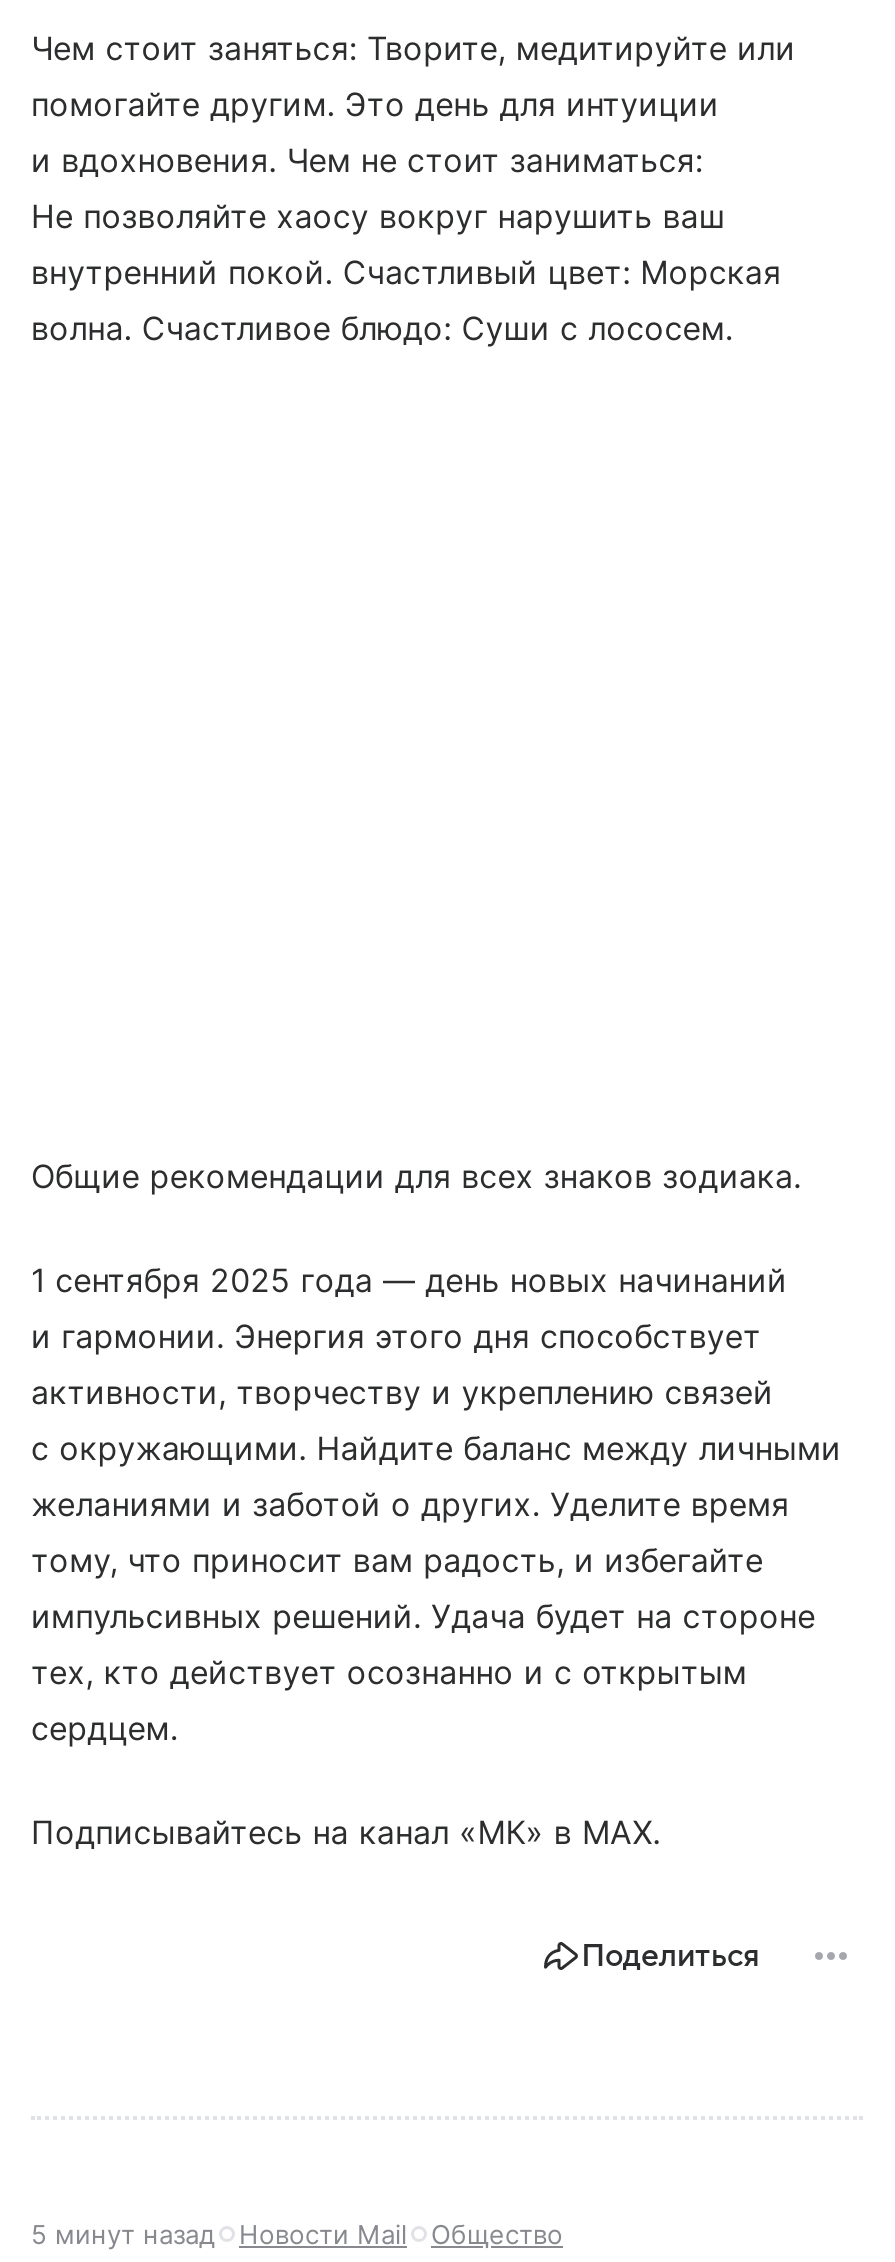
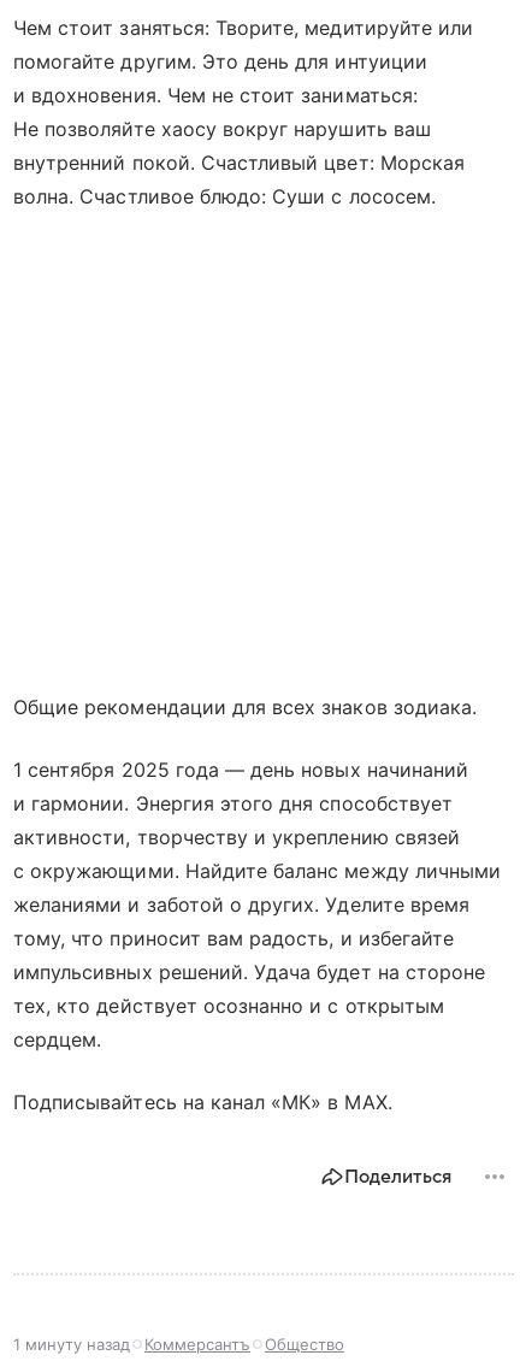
- 5 минут назад
- Новости Mail
+ 1 минуту назад
+ Коммерсантъ
